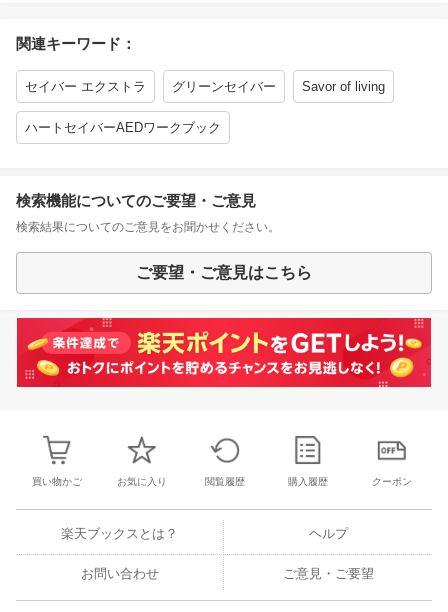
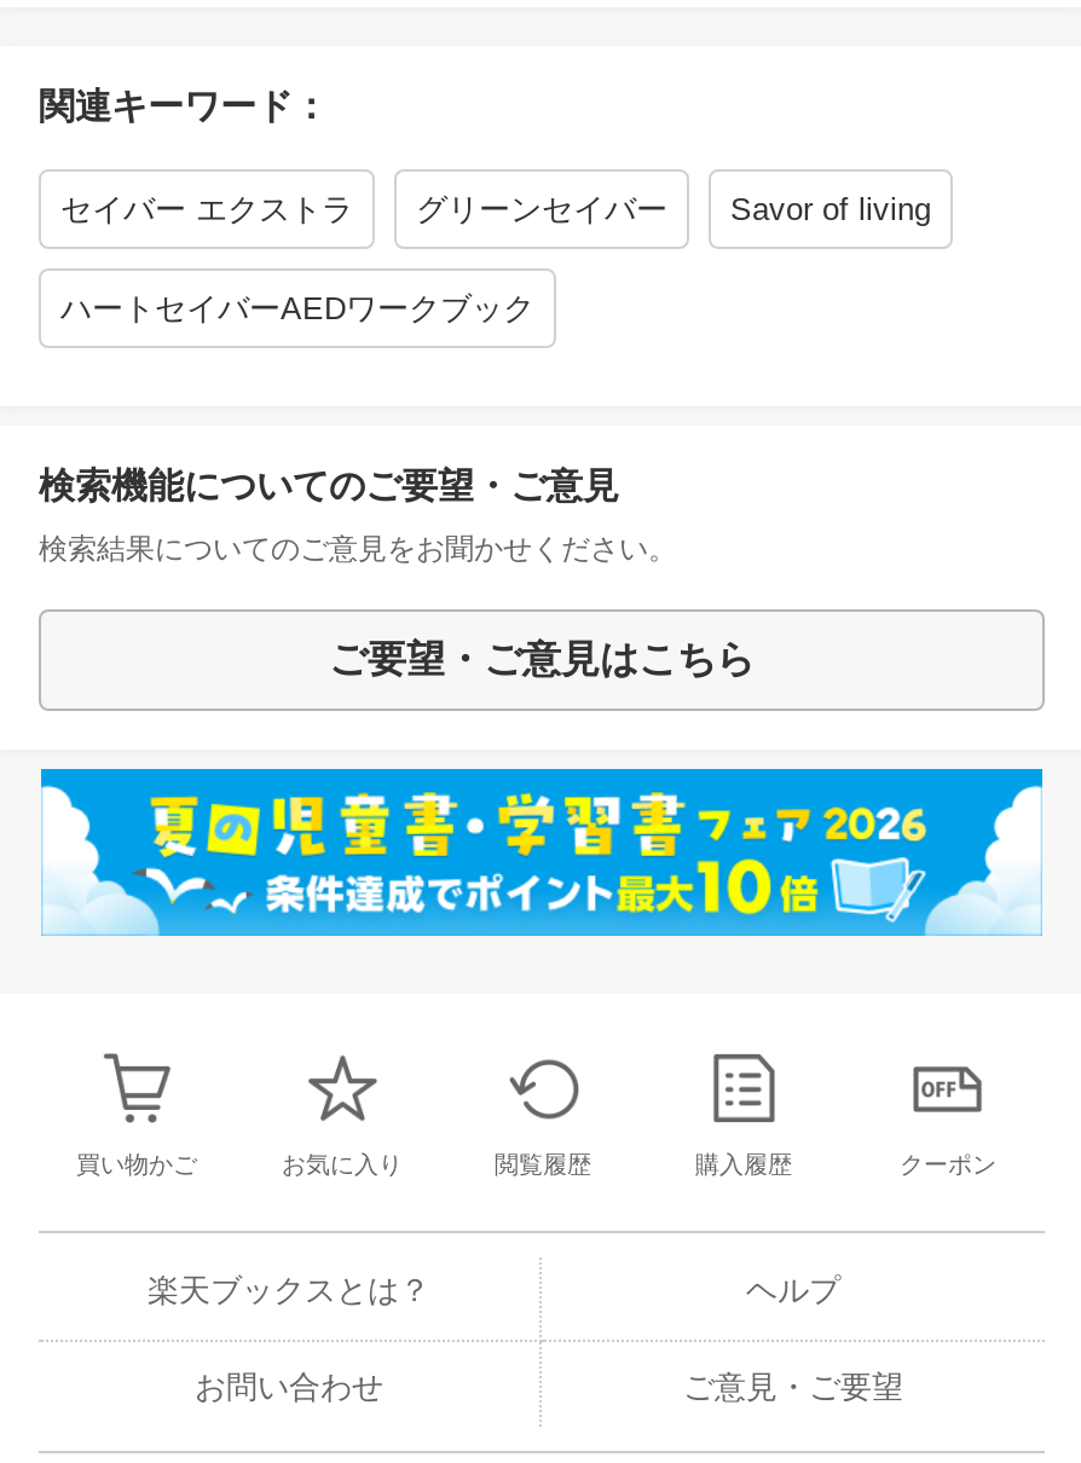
- [image]
+ [image]
